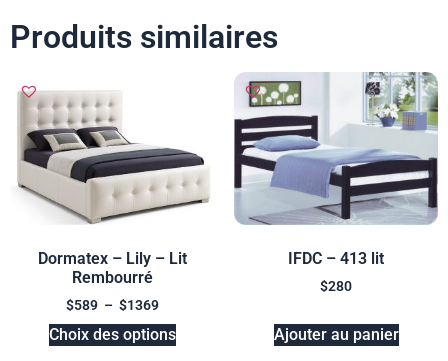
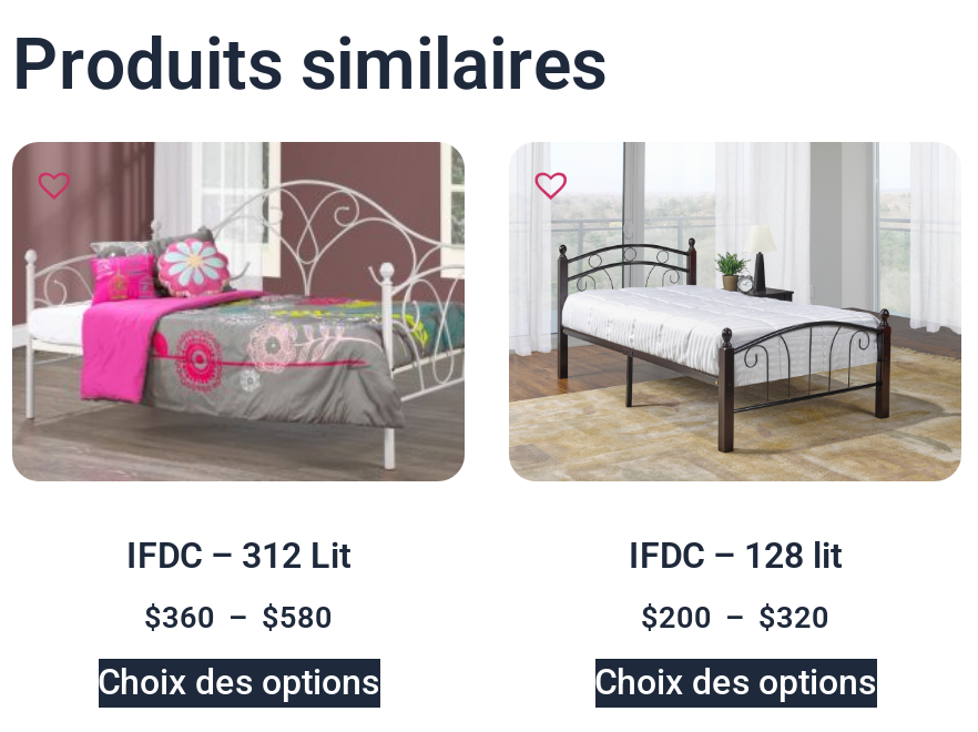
- [image]
- IFDC – 413 lit
+ [image]
+ IFDC – 128 lit

- [image]
- Dormatex – Lily – Lit
- Rembourré
+ [image]
+ IFDC – 312 Lit

- $280
+ $200 – $320

- $589 – $1369
+ $360 – $580

- Ajouter au panier
+ Choix des options
